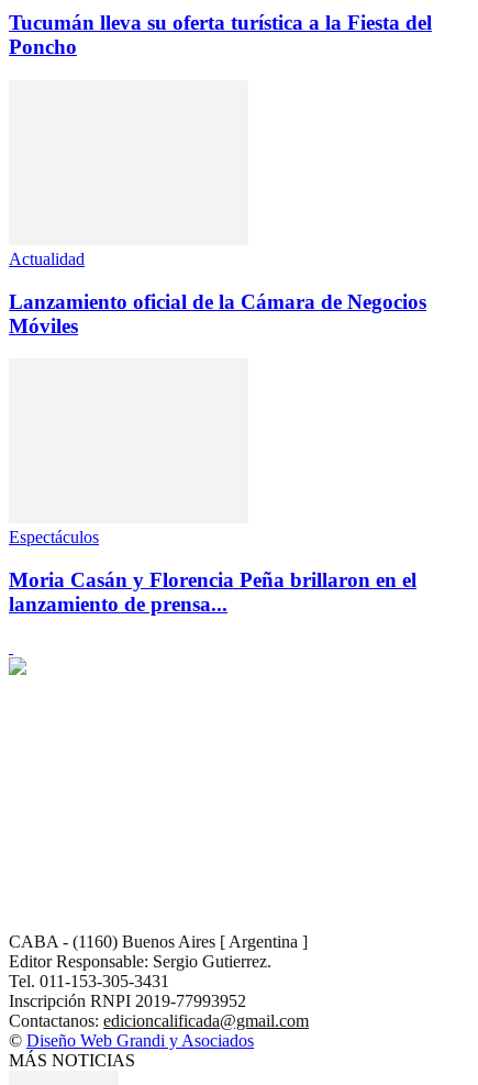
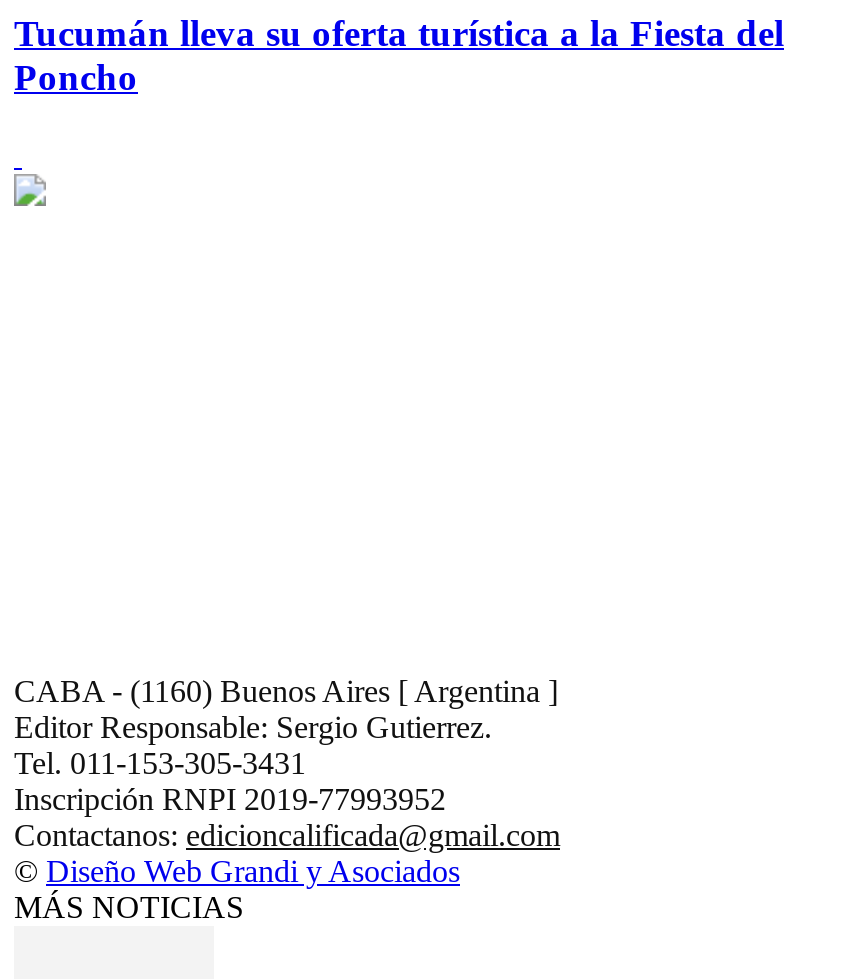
- Actualidad
- Lanzamiento oficial de la Cámara de Negocios
- Móviles

- Espectáculos
- Moria Casán y Florencia Peña brillaron en el
- lanzamiento de prensa...
